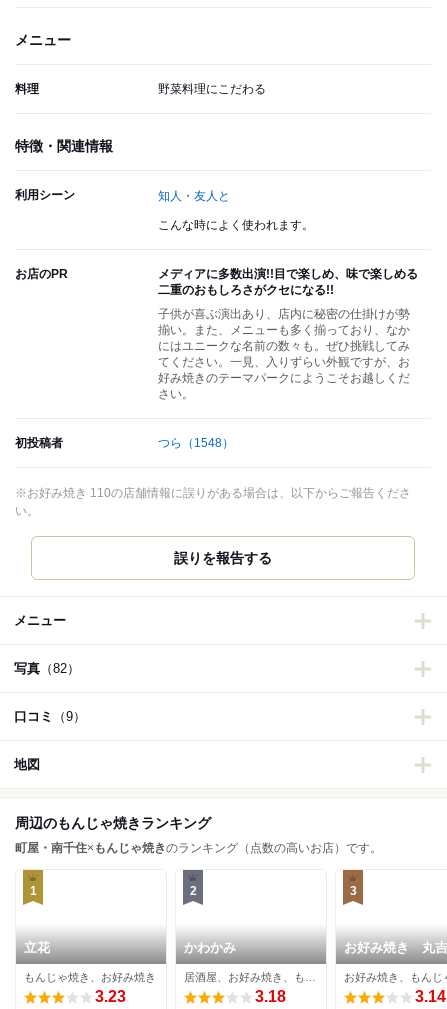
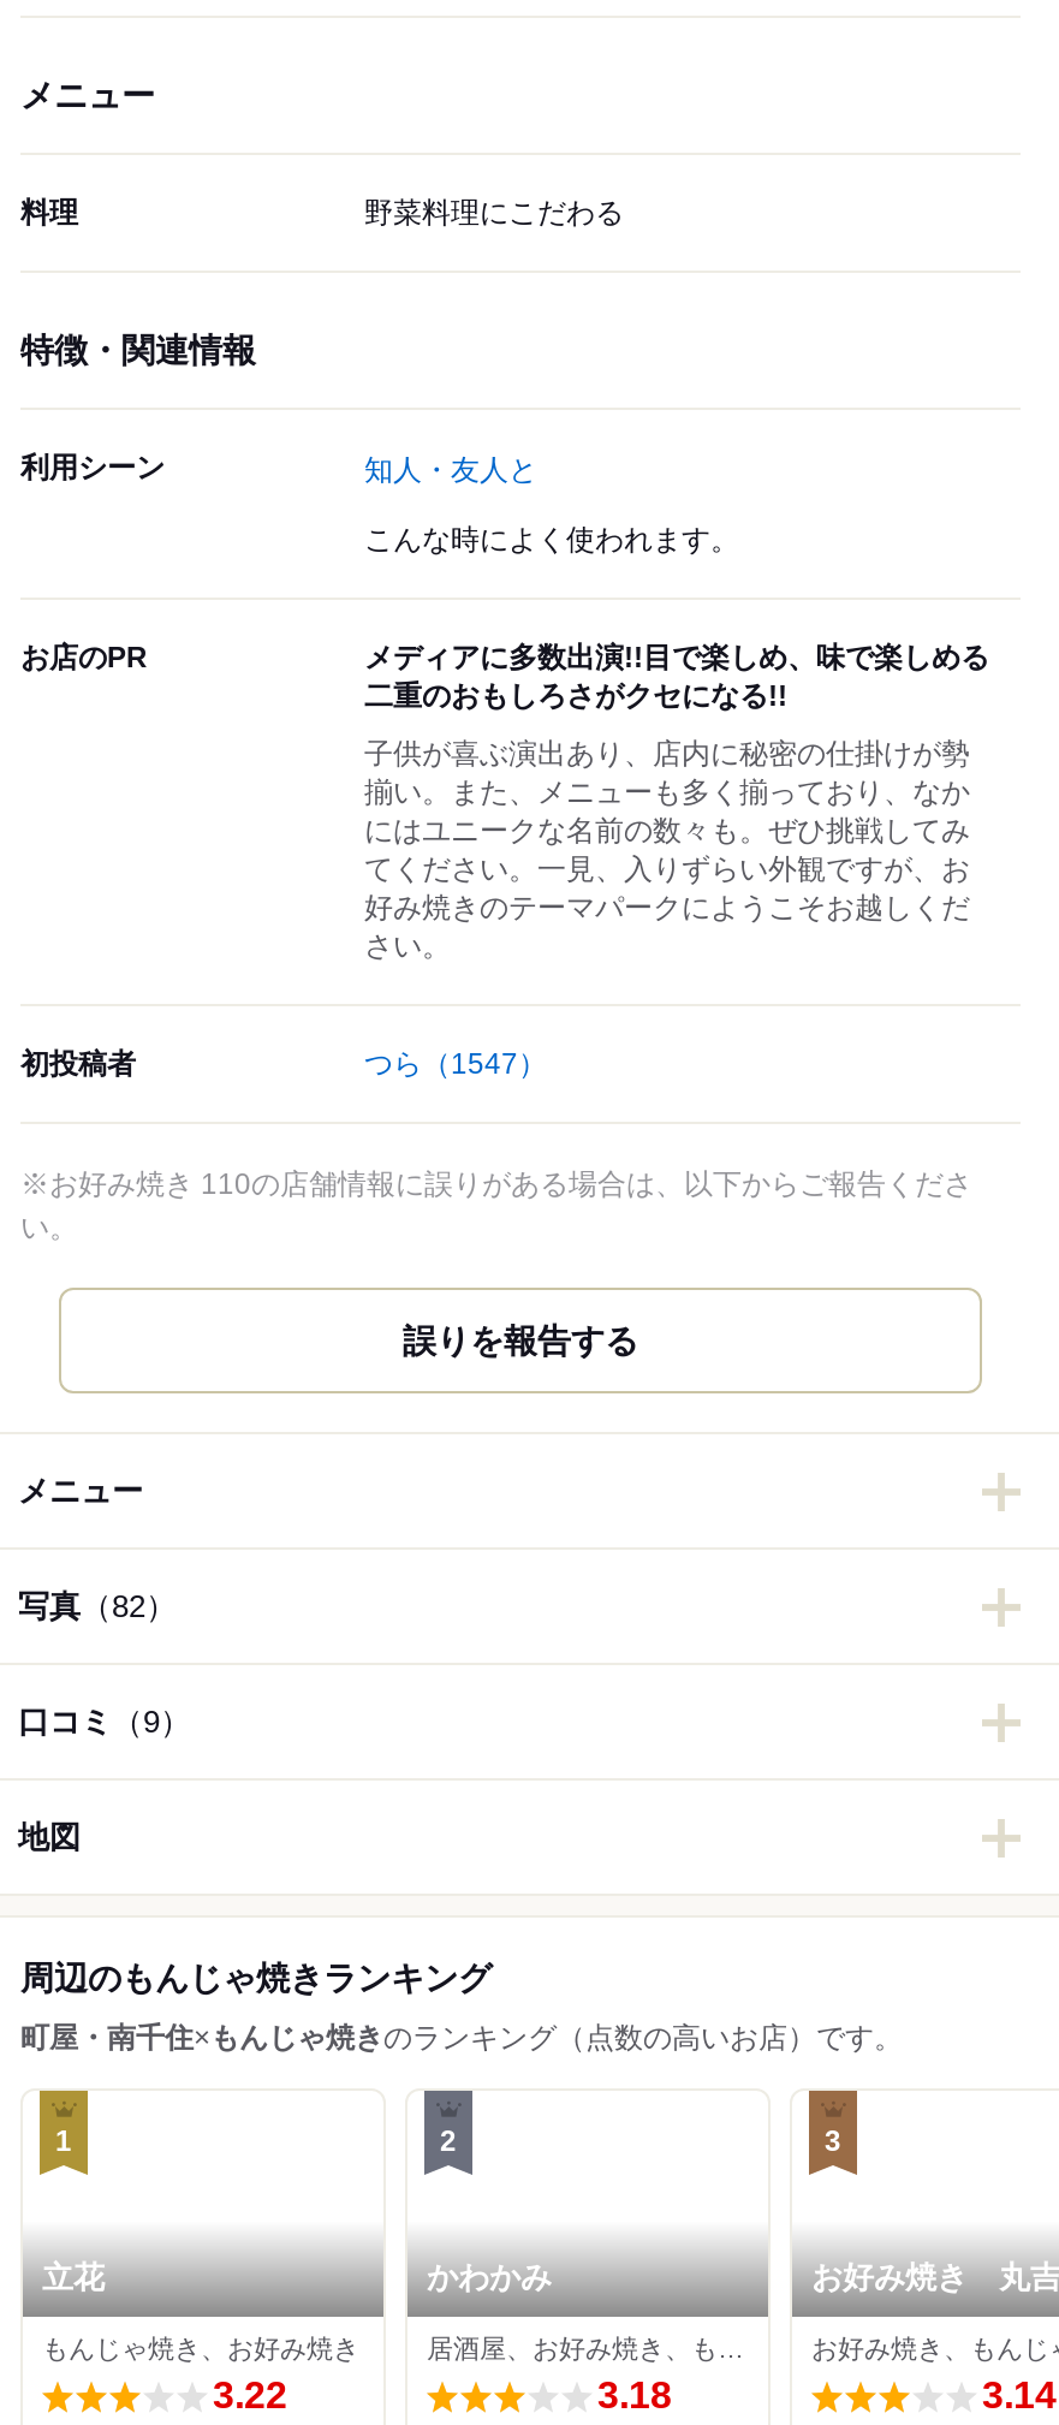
- つら（1548）
+ つら（1547）

- 3.23
+ 3.22
